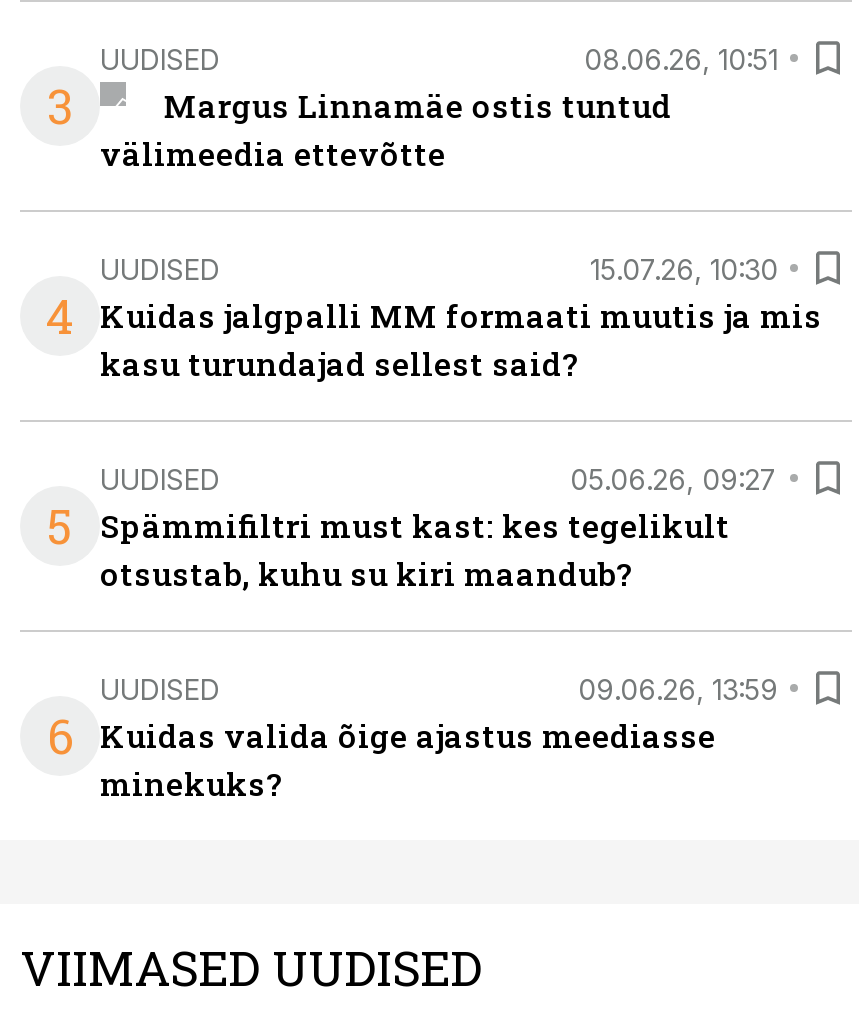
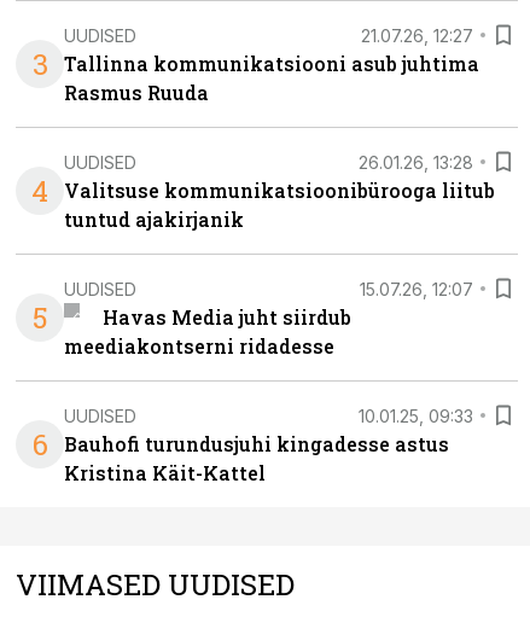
- 08.06.26, 10:51
- Margus Linnamäe ostis tuntud
- välimeedia ettevõtte
+ 21.07.26, 12:27
+ Tallinna kommunikatsiooni asub juhtima
+ Rasmus Ruuda

- 15.07.26, 10:30
- Kuidas jalgpalli MM formaati muutis ja mis
- kasu turundajad sellest said?
+ 26.01.26, 13:28
+ Valitsuse kommunikatsioonibürooga liitub
+ tuntud ajakirjanik

- 05.06.26, 09:27
- Spämmifiltri must kast: kes tegelikult
- otsustab, kuhu su kiri maandub?
+ 15.07.26, 12:07
+ Havas Media juht siirdub
+ meediakontserni ridadesse

- 09.06.26, 13:59
- Kuidas valida õige ajastus meediasse
- minekuks?
+ 10.01.25, 09:33
+ Bauhofi turundusjuhi kingadesse astus
+ Kristina Käit-Kattel
